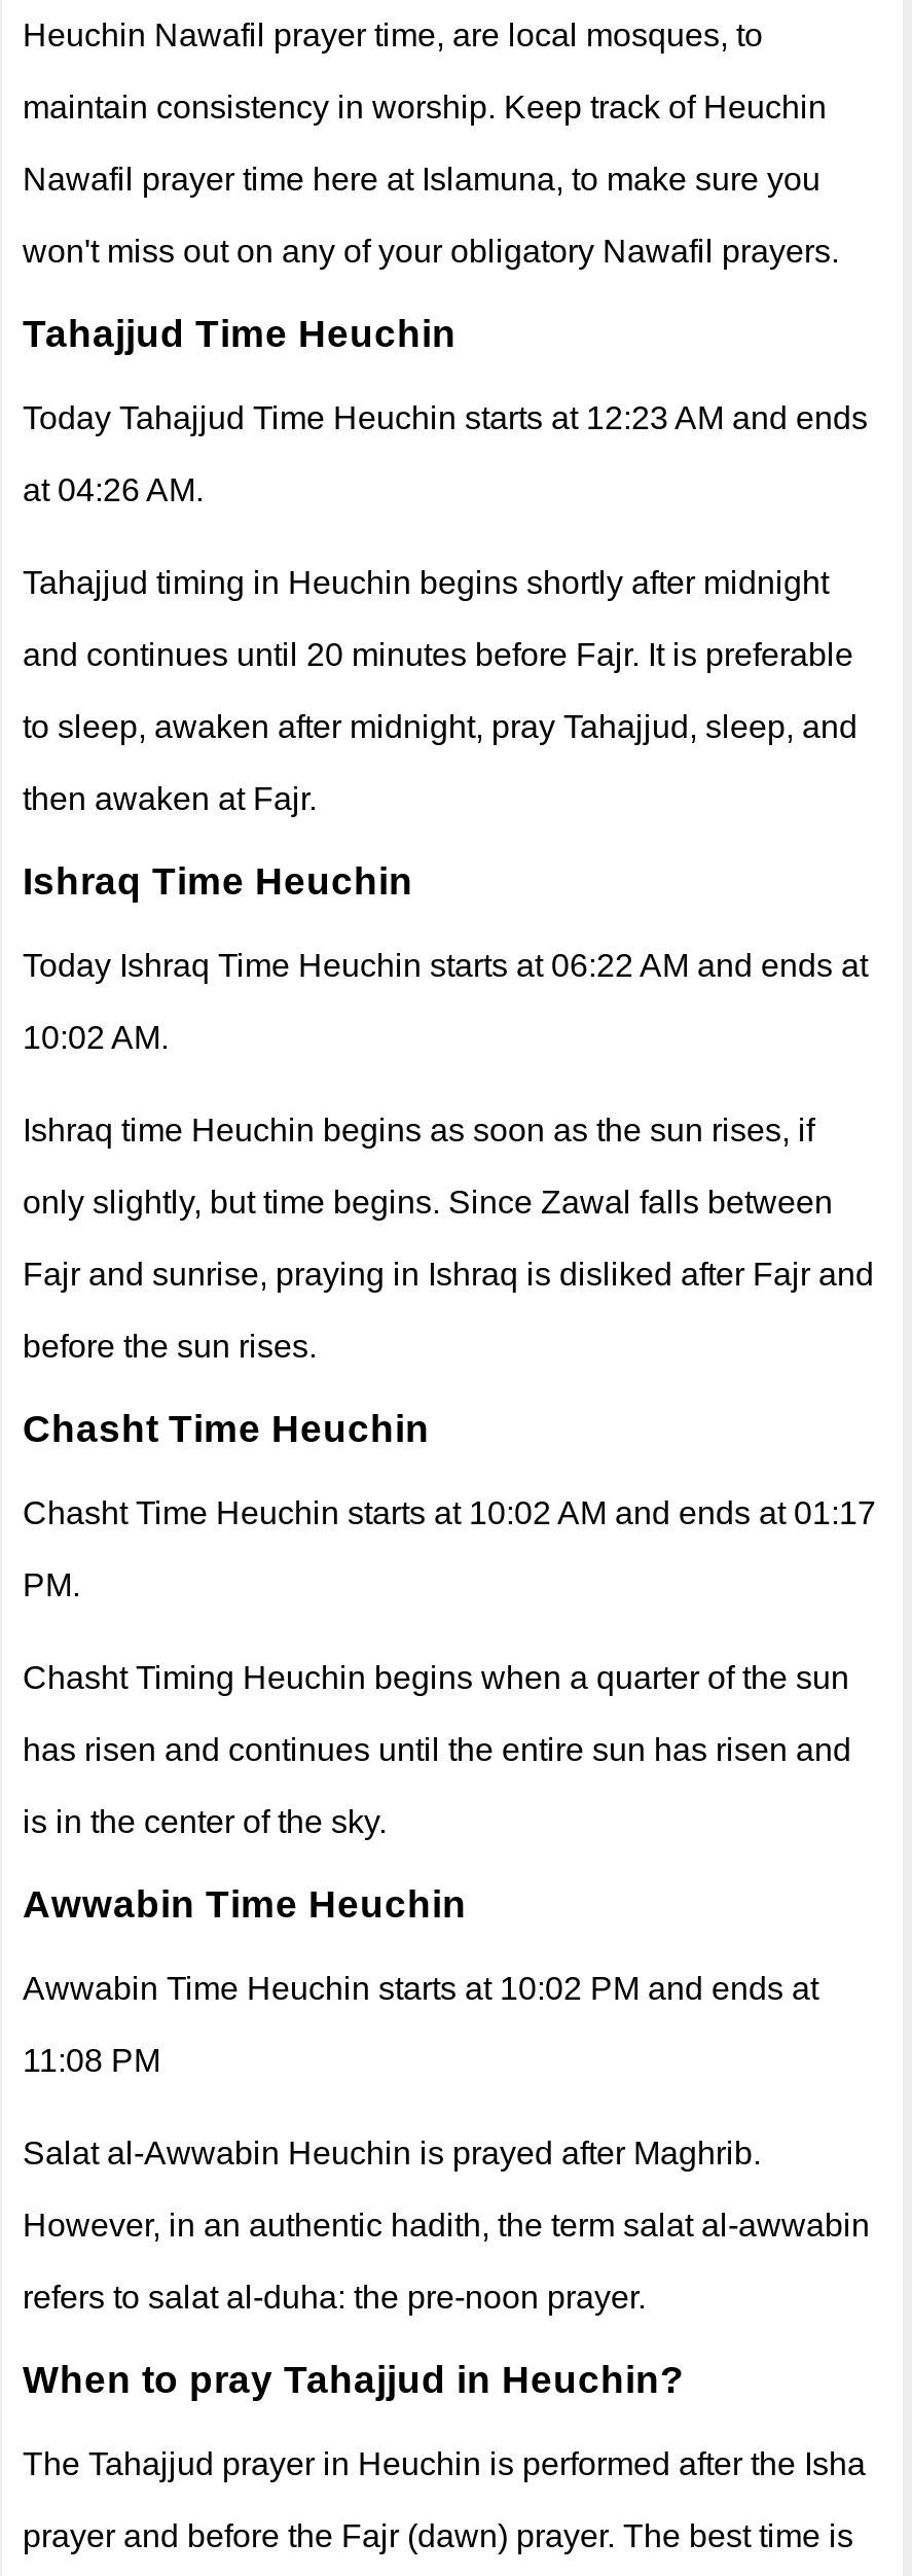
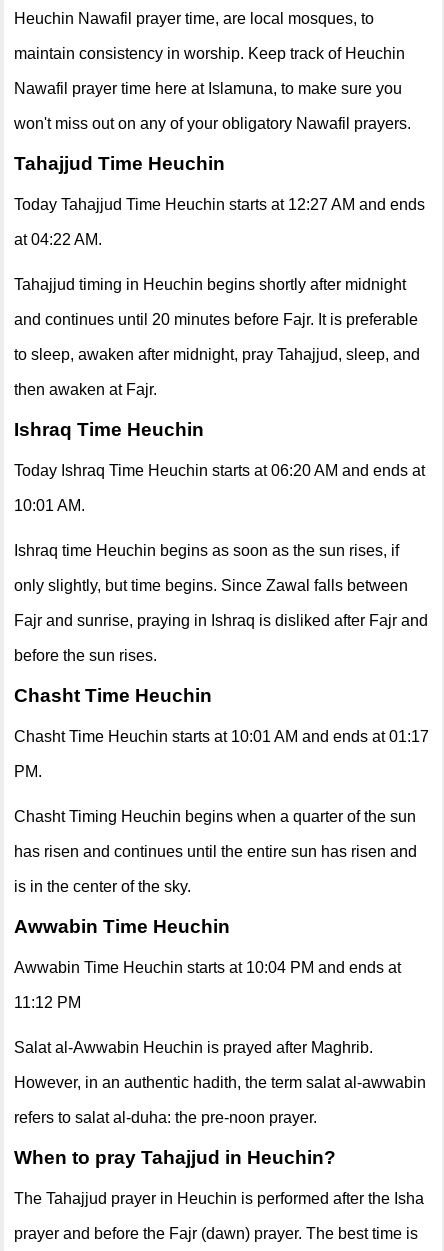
- Today Tahajjud Time Heuchin starts at 12:23 AM and ends
+ Today Tahajjud Time Heuchin starts at 12:27 AM and ends

- at 04:26 AM.
+ at 04:22 AM.

- Today Ishraq Time Heuchin starts at 06:22 AM and ends at
+ Today Ishraq Time Heuchin starts at 06:20 AM and ends at

- 10:02 AM.
+ 10:01 AM.

- Chasht Time Heuchin starts at 10:02 AM and ends at 01:17
+ Chasht Time Heuchin starts at 10:01 AM and ends at 01:17

- Awwabin Time Heuchin starts at 10:02 PM and ends at
+ Awwabin Time Heuchin starts at 10:04 PM and ends at

- 11:08 PM
+ 11:12 PM
